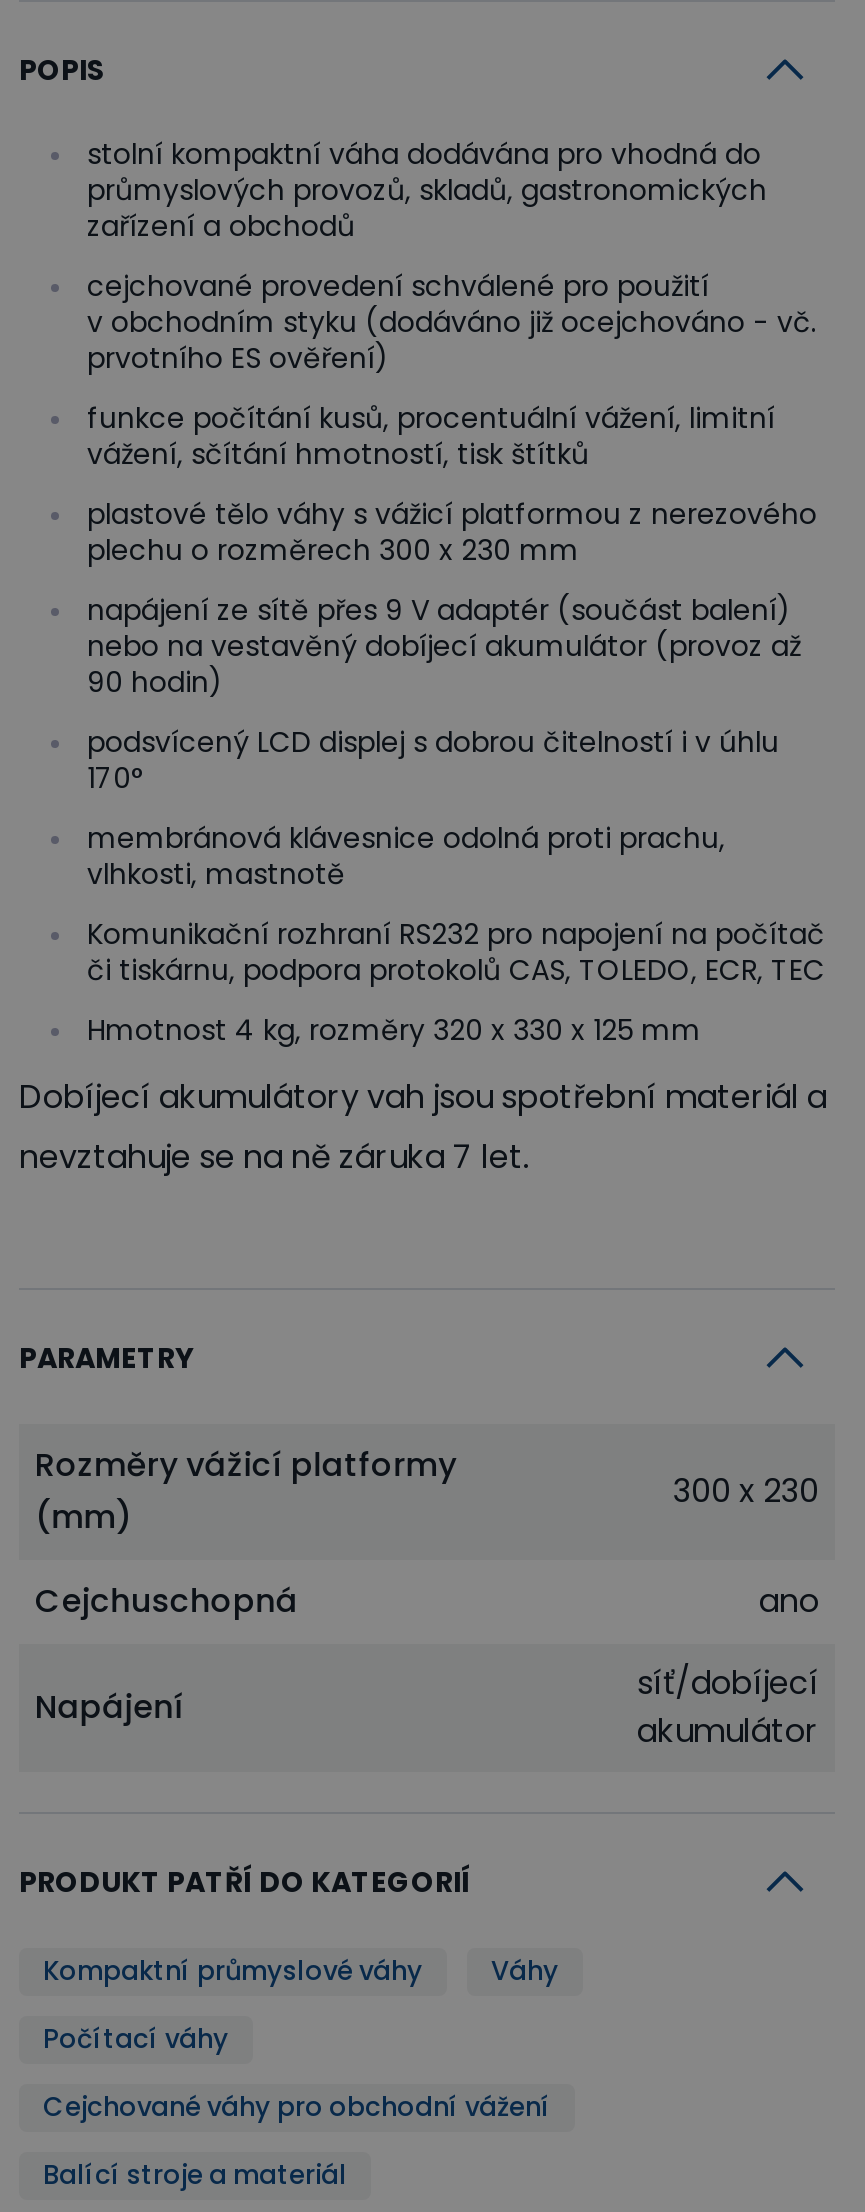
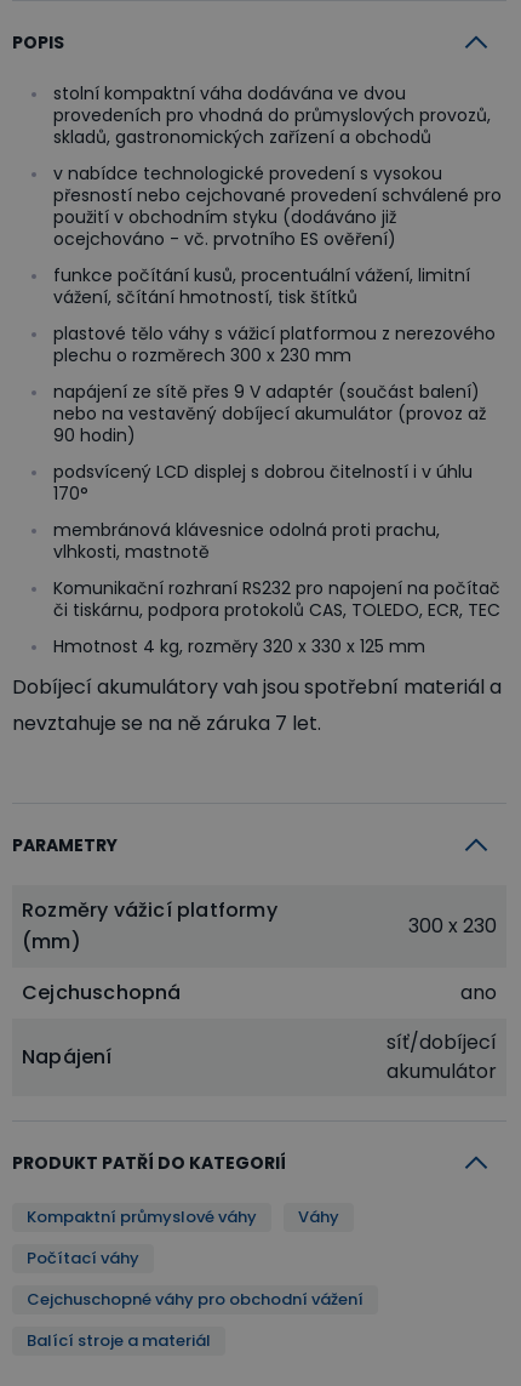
- stolní kompaktní váha dodávána pro vhodná do
- průmyslových provozů, skladů, gastronomických
- zařízení a obchodů
+ stolní kompaktní váha dodávána ve dvou
+ provedeních pro vhodná do průmyslových provozů,
+ skladů, gastronomických zařízení a obchodů

- cejchované provedení schválené pro použití
- v obchodním styku (dodáváno již ocejchováno - vč.
- prvotního ES ověření)
+ v nabídce technologické provedení s vysokou
+ přesností nebo cejchované provedení schválené pro
+ použití v obchodním styku (dodáváno již
+ ocejchováno - vč. prvotního ES ověření)

- Cejchované váhy pro obchodní vážení
+ Cejchuschopné váhy pro obchodní vážení
